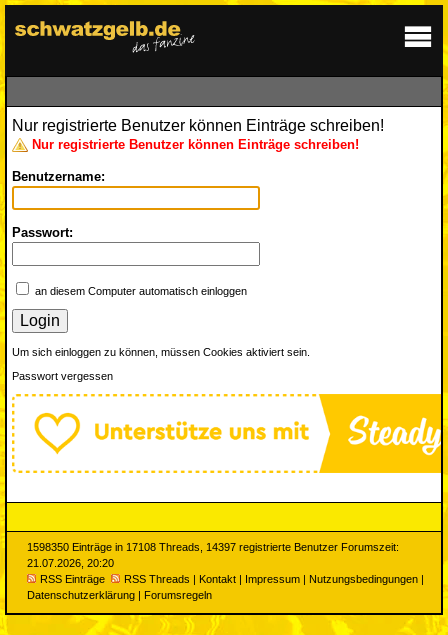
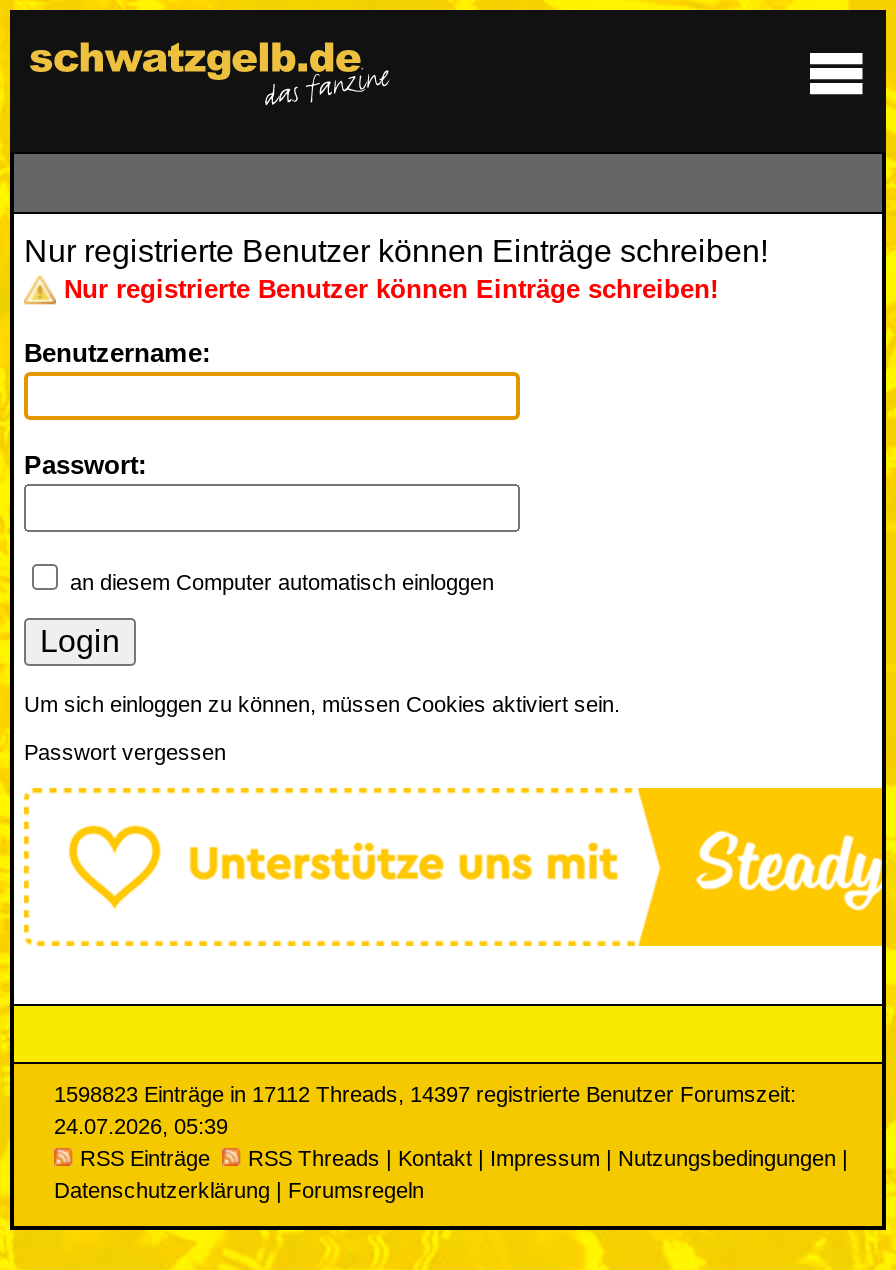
- 1598350 Einträge in 17108 Threads, 14397 registrierte Benutzer Forumszeit:
+ 1598823 Einträge in 17112 Threads, 14397 registrierte Benutzer Forumszeit:

- 21.07.2026, 20:20
+ 24.07.2026, 05:39
